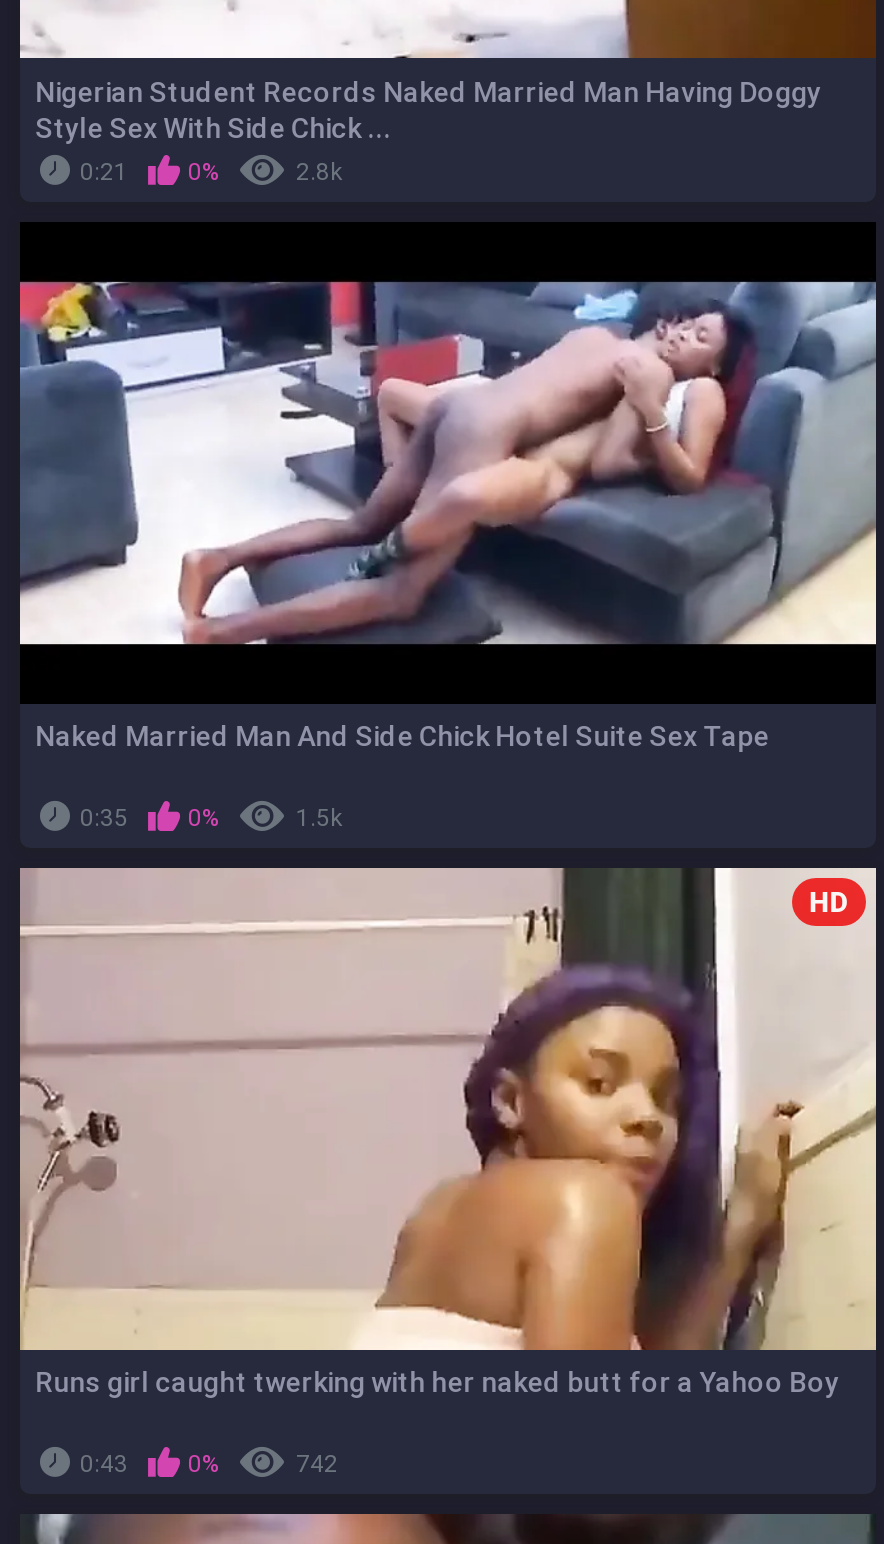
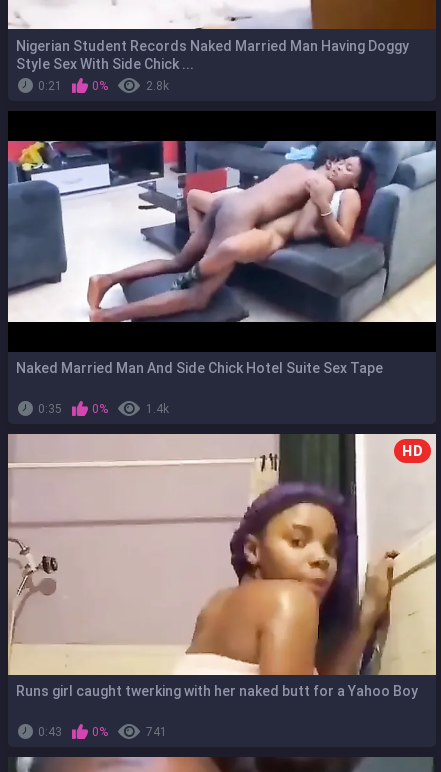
- 1.5k
+ 1.4k

- 742
+ 741
